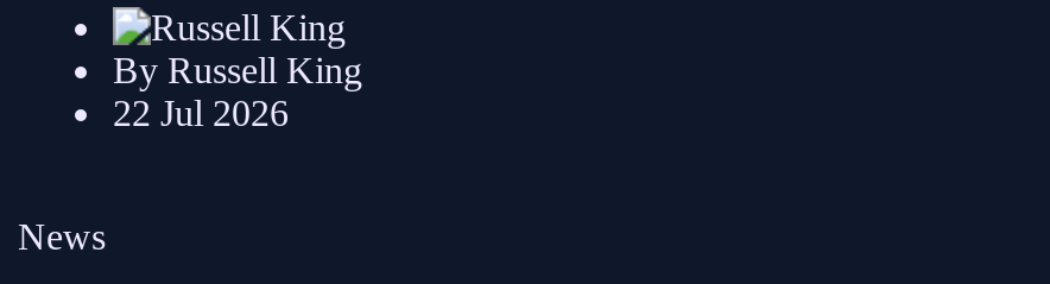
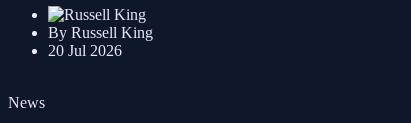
- 22 Jul 2026
+ 20 Jul 2026
